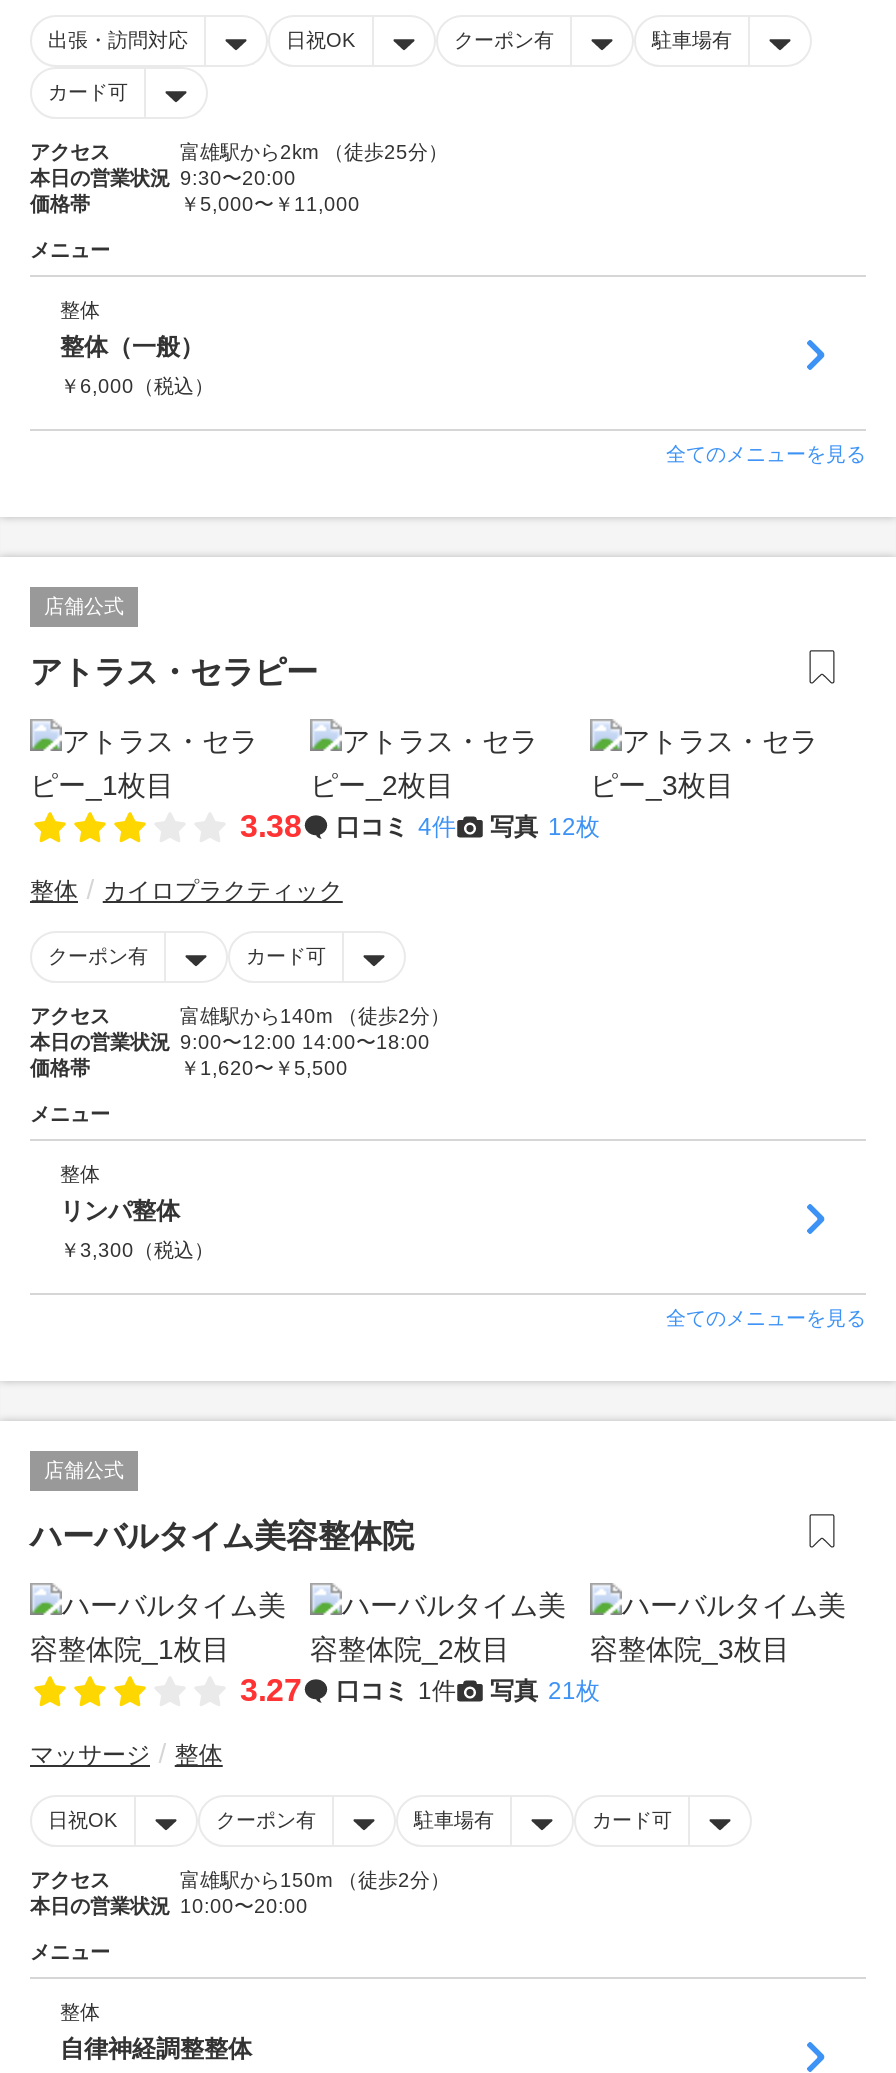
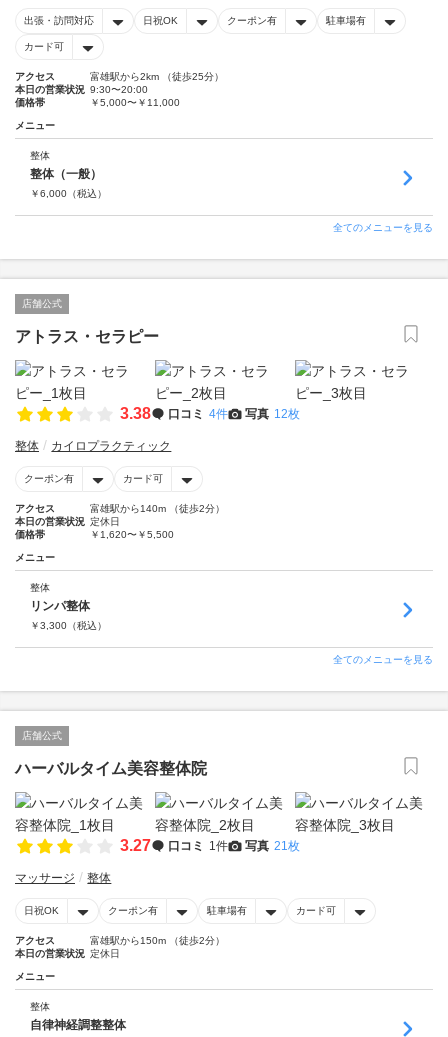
- 本日の営業状況 9:00〜12:00 14:00〜18:00
+ 本日の営業状況 定休日

- 本日の営業状況 10:00〜20:00
+ 本日の営業状況 定休日
